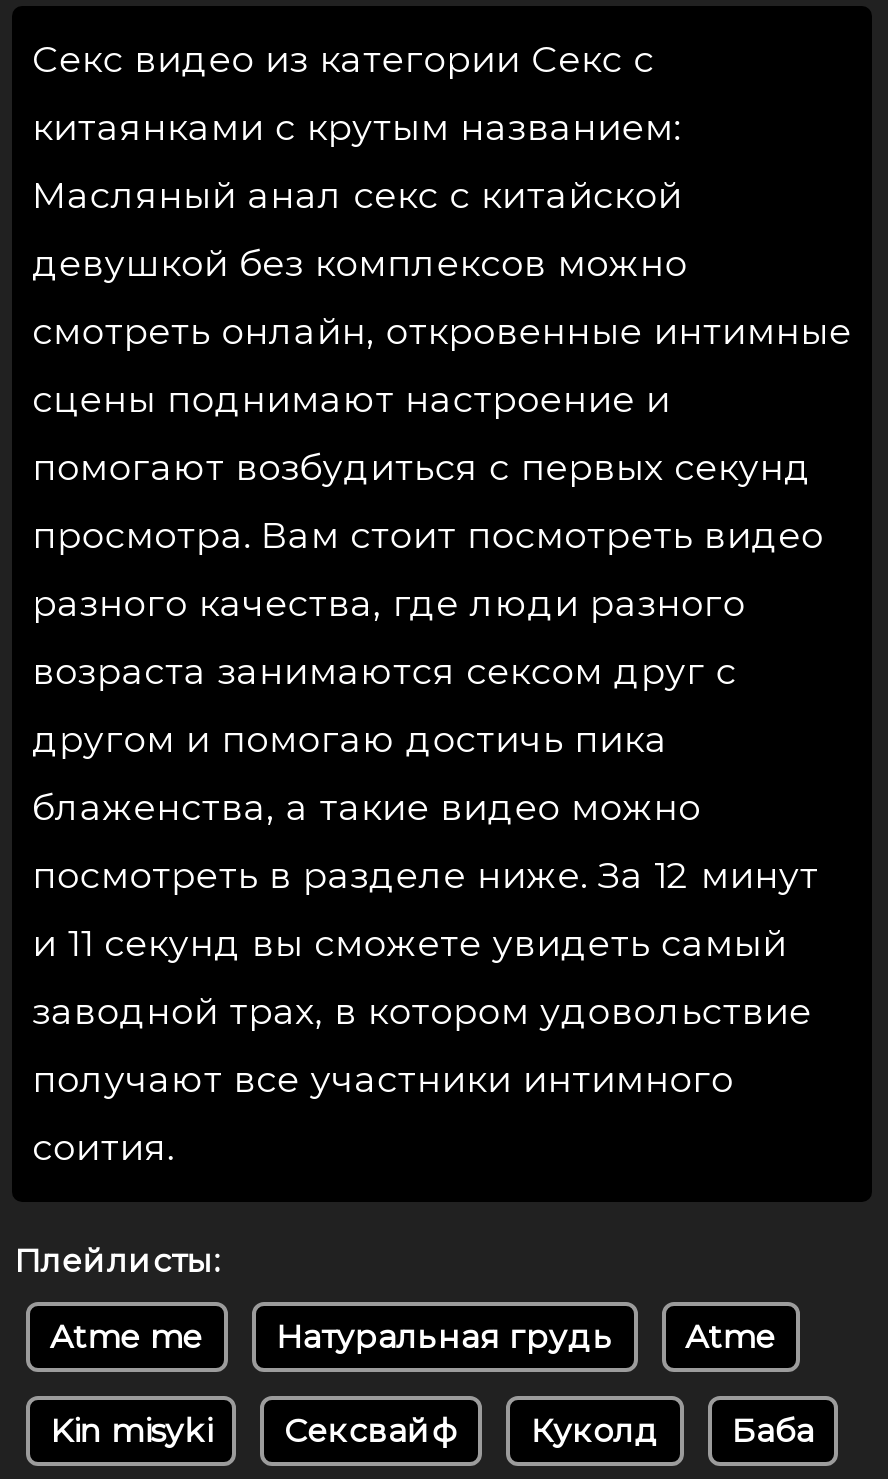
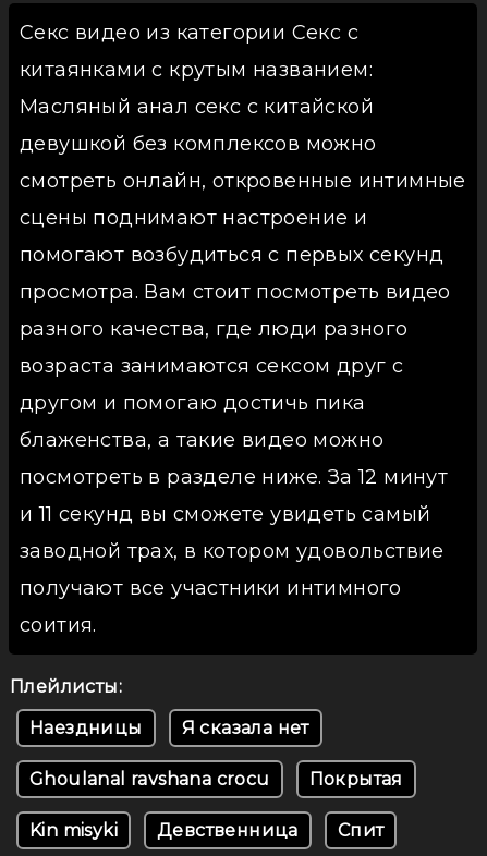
- Atme me
- Натуральная грудь
- Atme
+ Наездницы
+ Я сказала нет
+ Ghoulanal ravshana crocu
+ Покрытая

- Сексвайф
- Куколд
- Баба
+ Девственница
+ Спит
